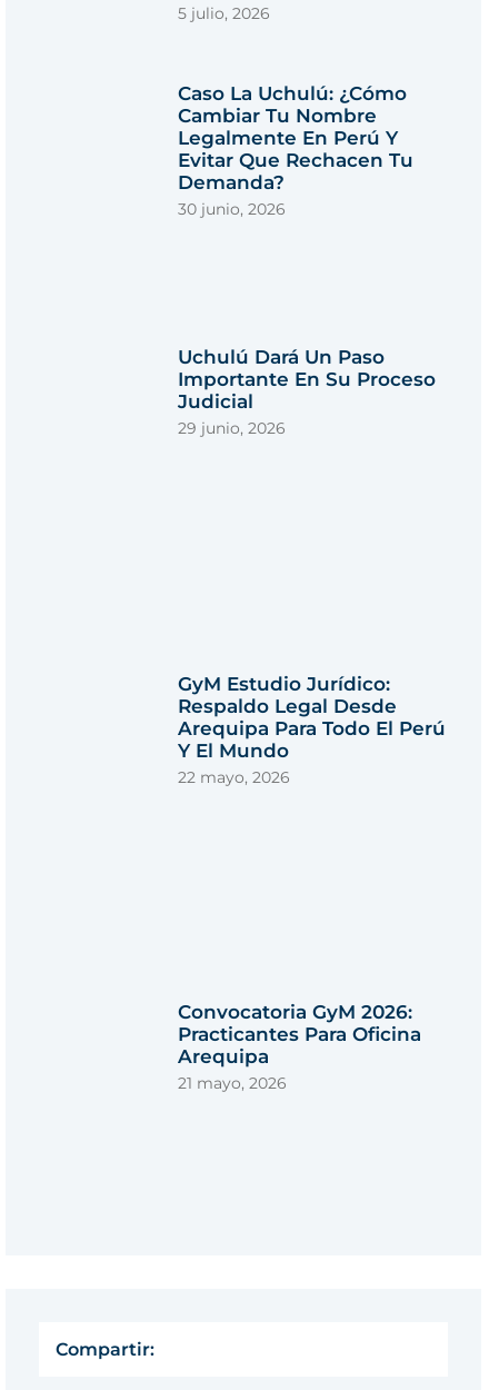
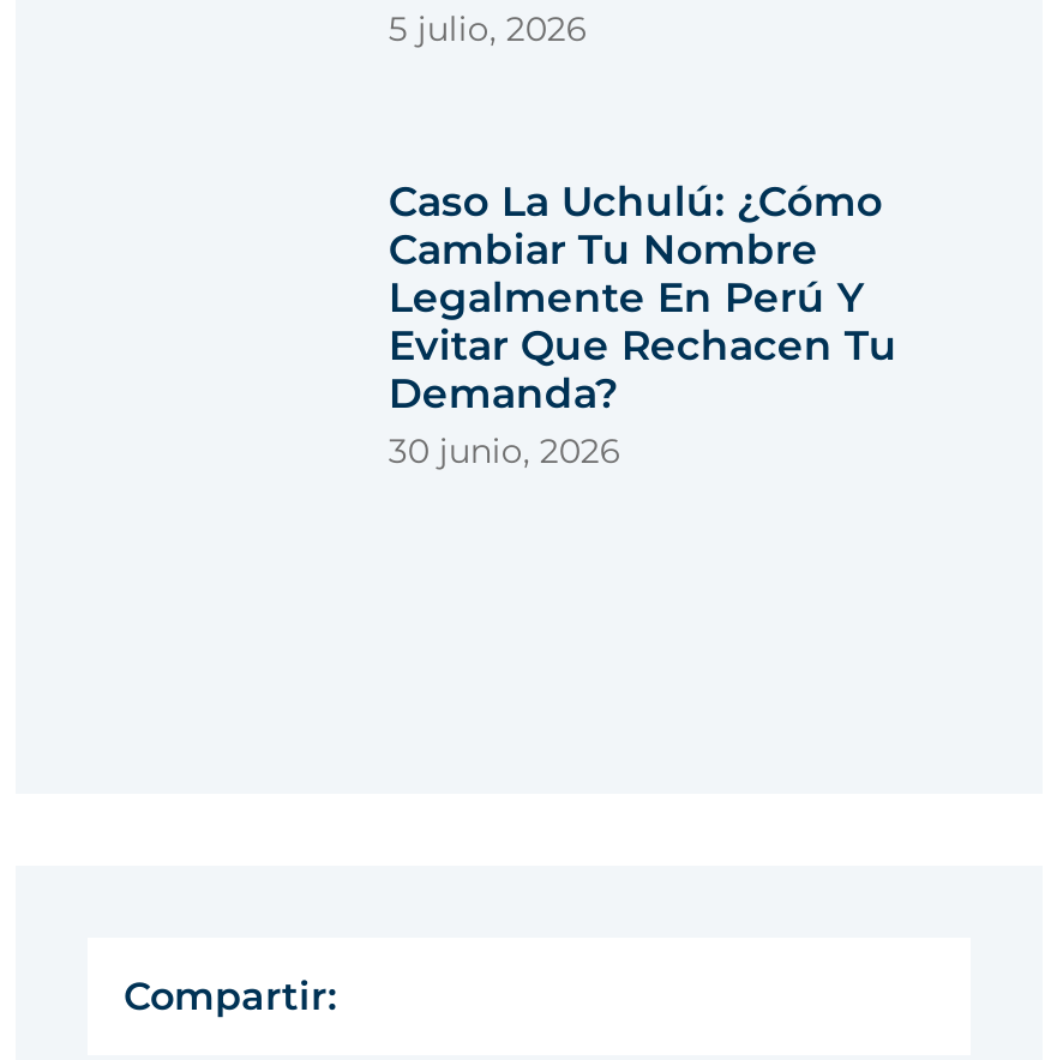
- Uchulú Dará Un Paso
- Importante En Su Proceso
- Judicial
- 29 junio, 2026

- GyM Estudio Jurídico:
- Respaldo Legal Desde
- Arequipa Para Todo El Perú
- Y El Mundo
- 22 mayo, 2026

- Convocatoria GyM 2026:
- Practicantes Para Oficina
- Arequipa
- 21 mayo, 2026
